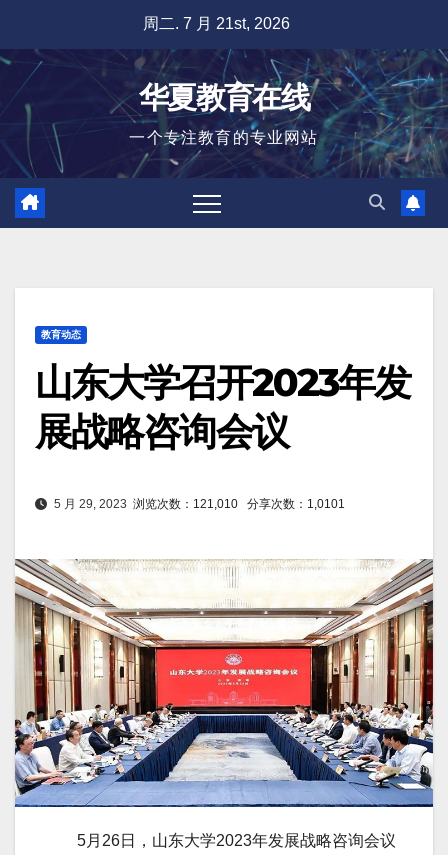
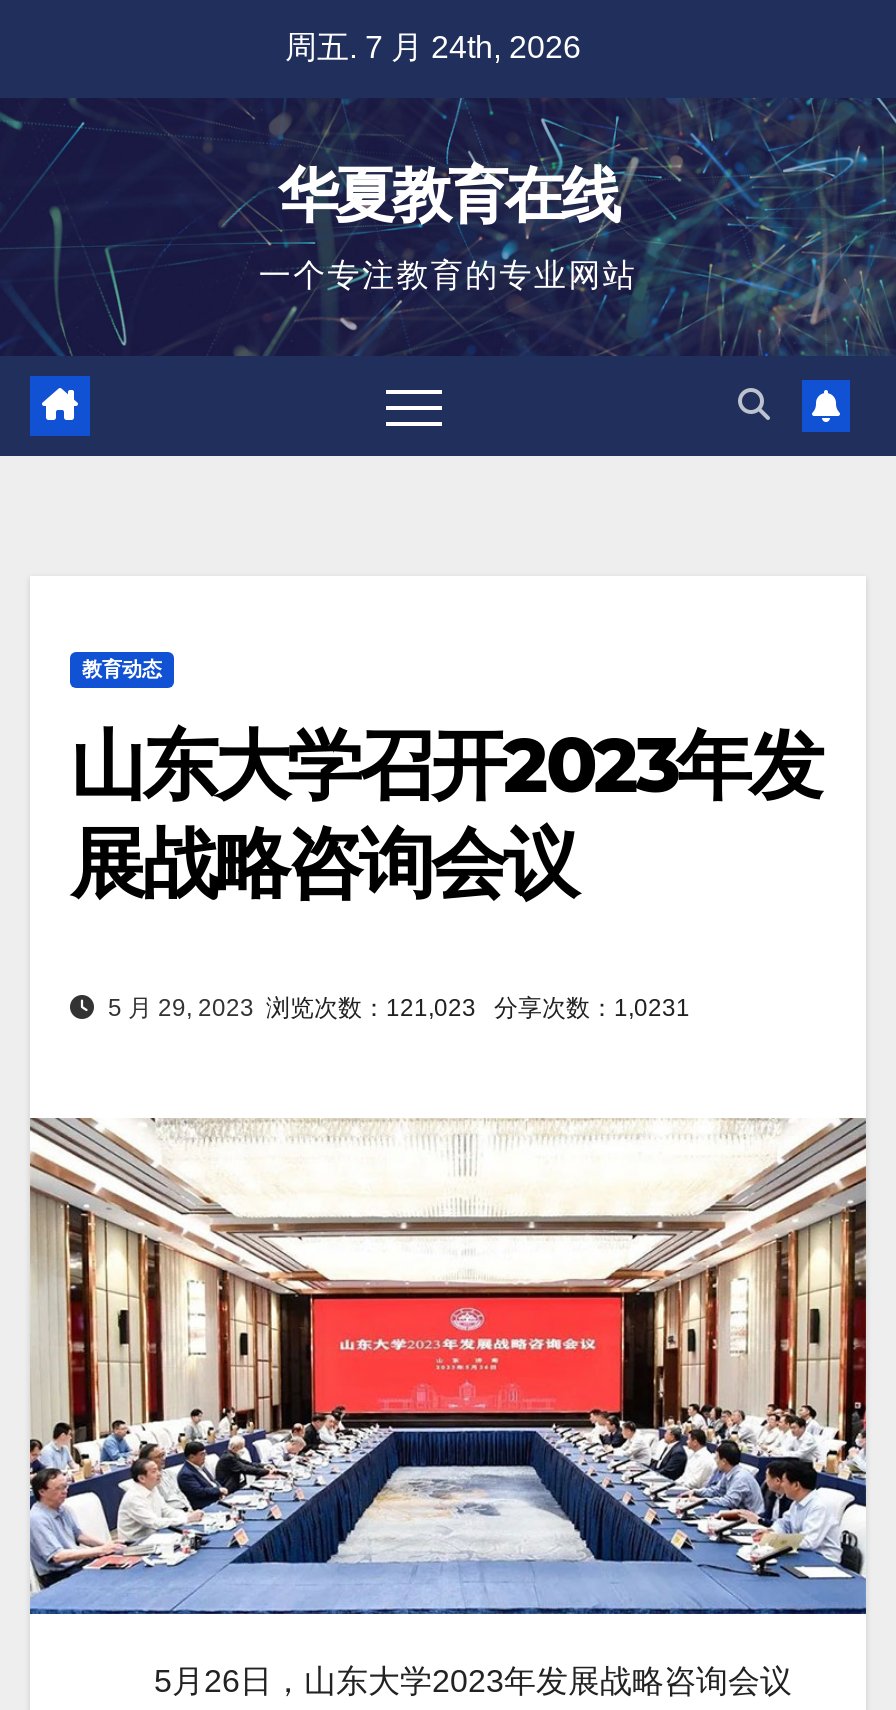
- 周二. 7 月 21st, 2026
+ 周五. 7 月 24th, 2026

- 5 月 29, 2023浏览次数：121,010
+ 5 月 29, 2023浏览次数：121,023

- 分享次数：1,0101
+ 分享次数：1,0231
